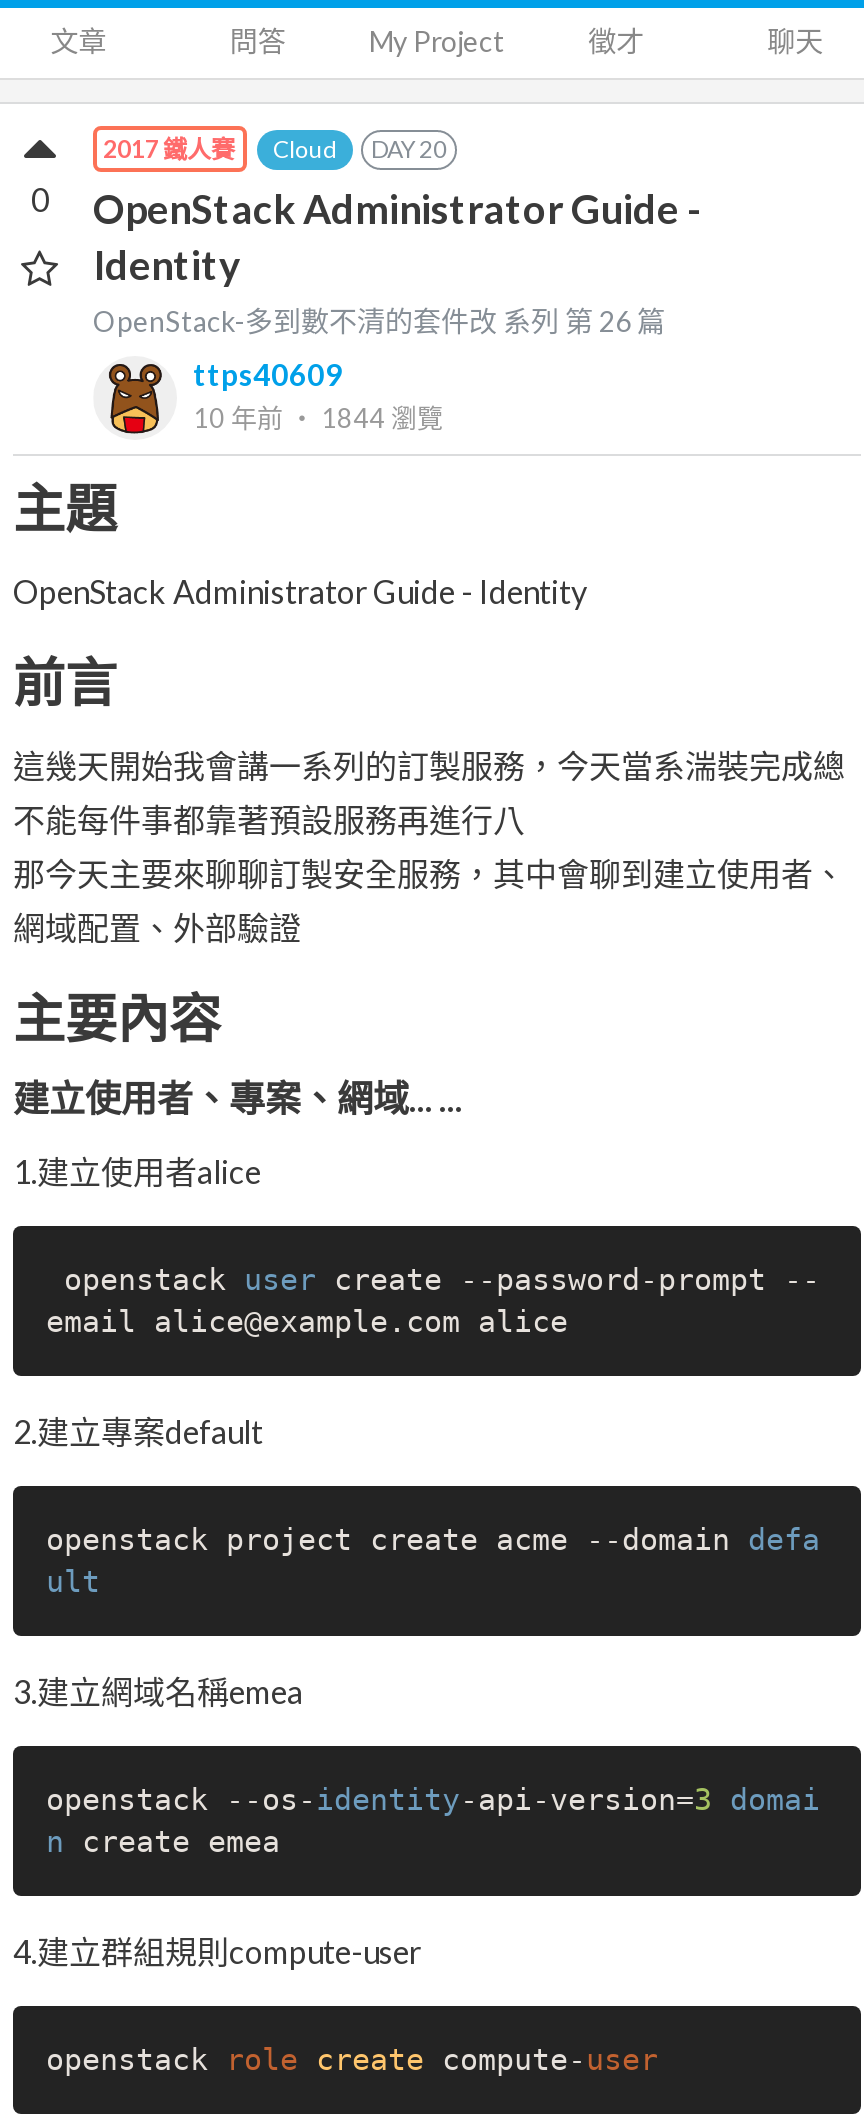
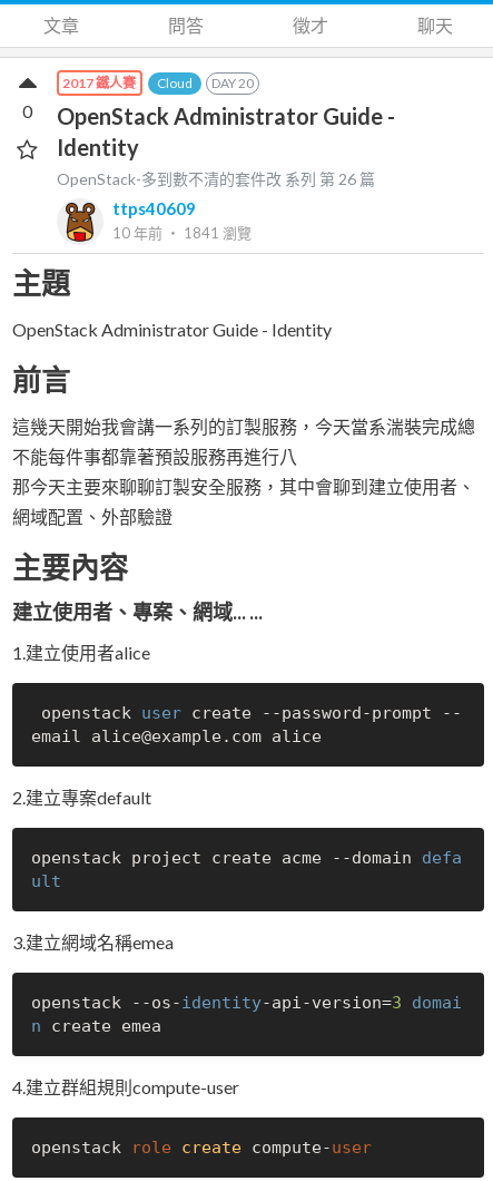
- My Project

- 10 年前‧ 1844瀏覽
+ 10 年前‧ 1841瀏覽
